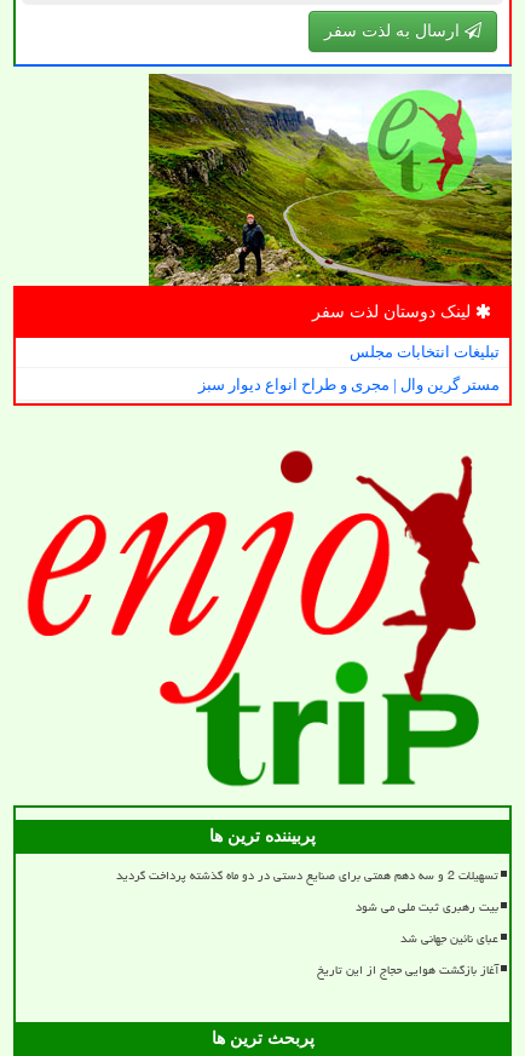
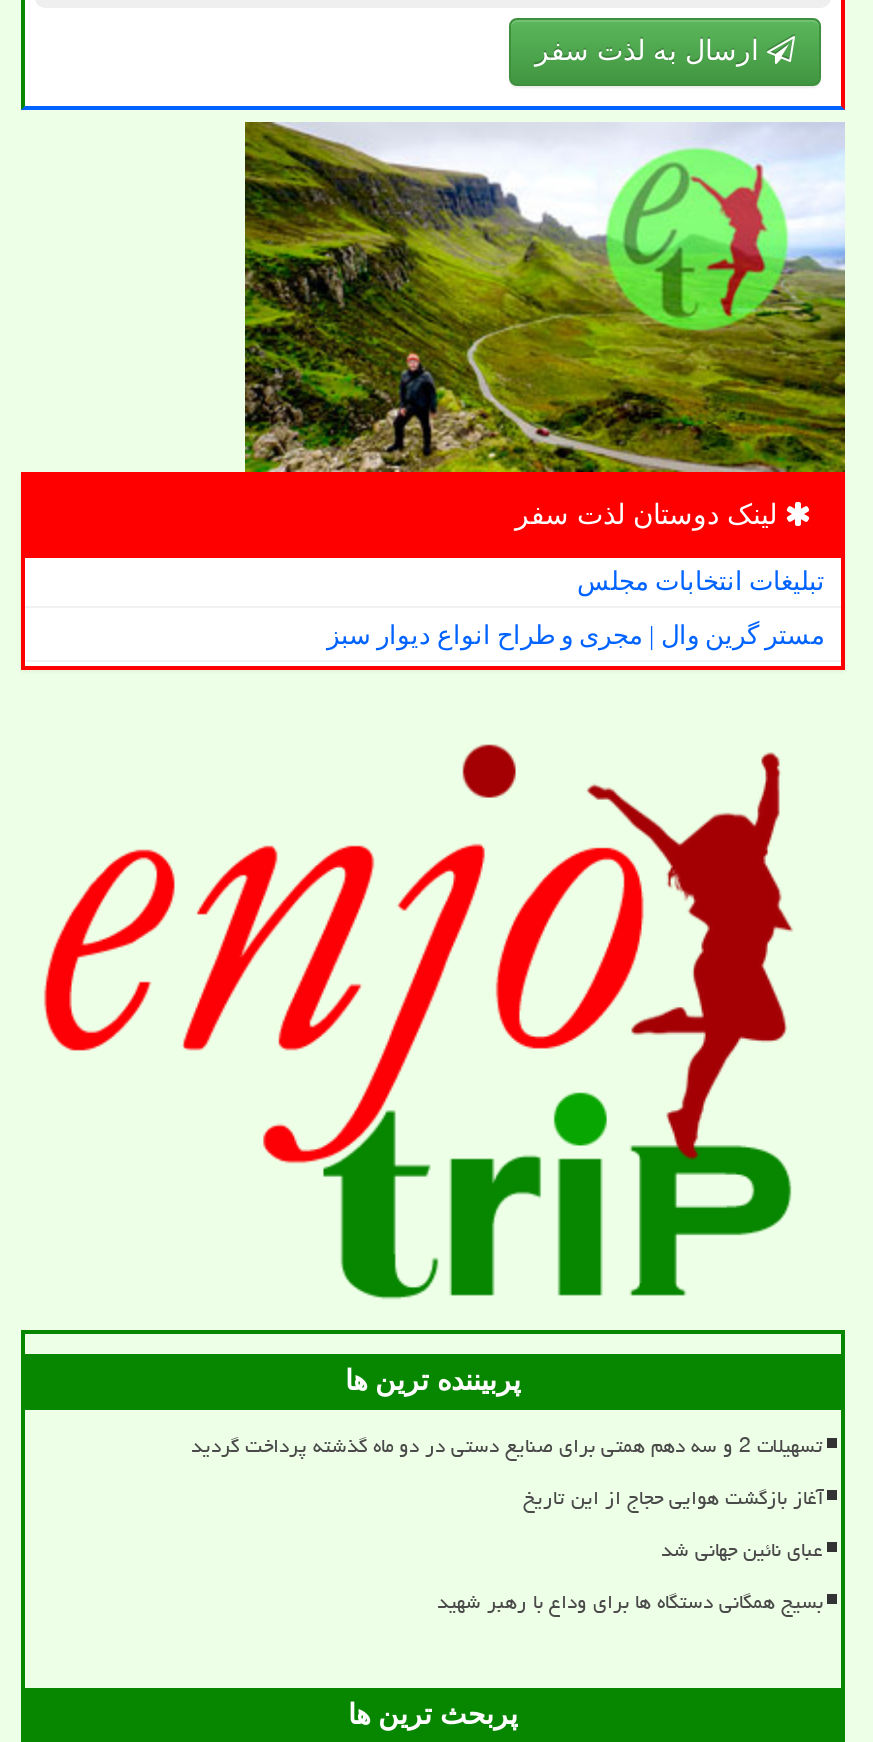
- بیت رهبری ثبت ملی می شود

+ بسیج همگانی دستگاه ها برای وداع با رهبر شهید

moved up: آغاز بازگشت هوایی حجاج از این تاریخ
